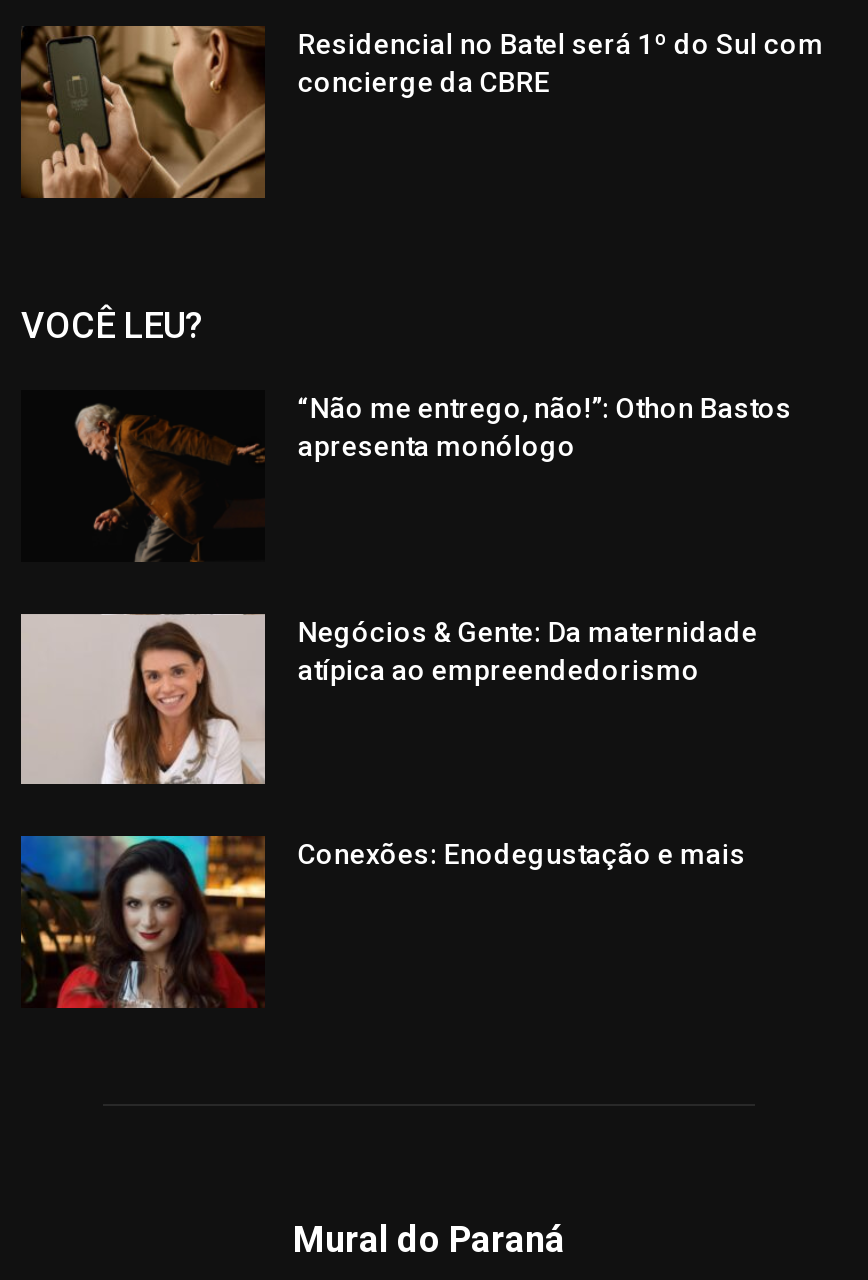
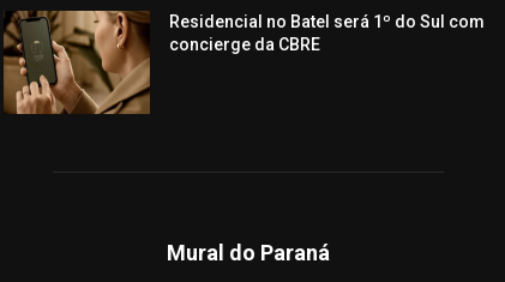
- [image]
- VOCÊ LEU?
- “Não me entrego, não!”: Othon Bastos
- apresenta monólogo

- [image]
- Negócios & Gente: Da maternidade
- atípica ao empreendedorismo

- [image]
- Conexões: Enodegustação e mais
